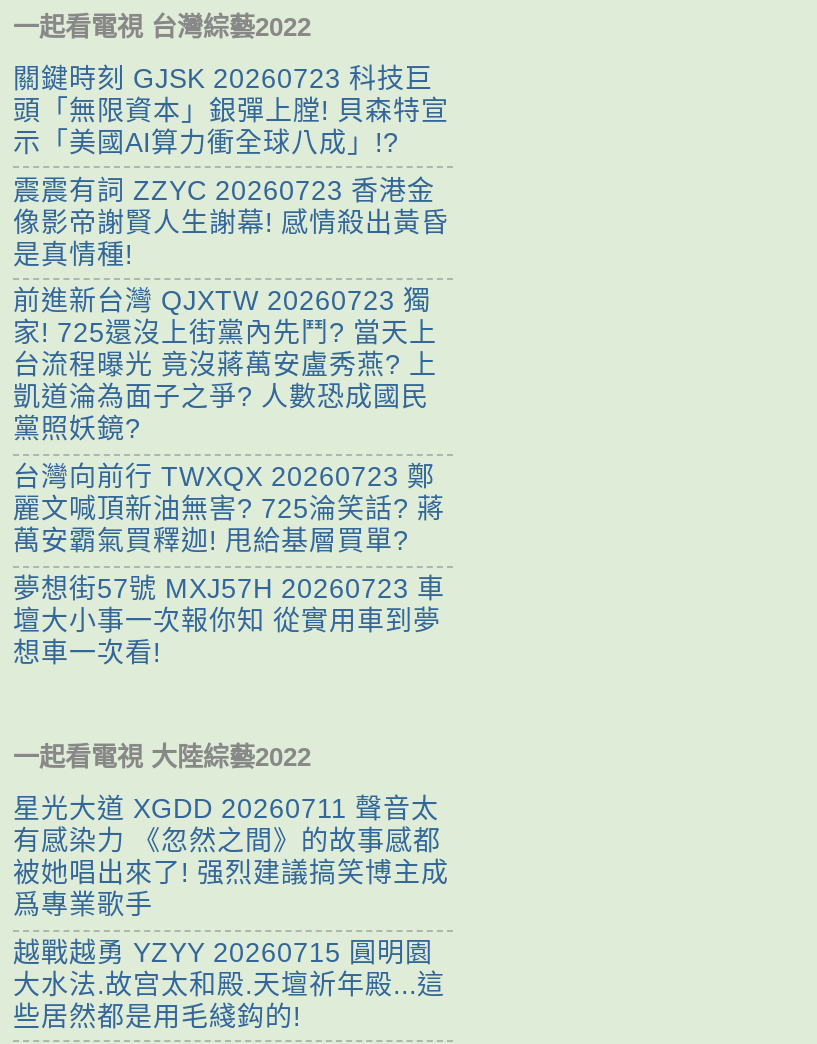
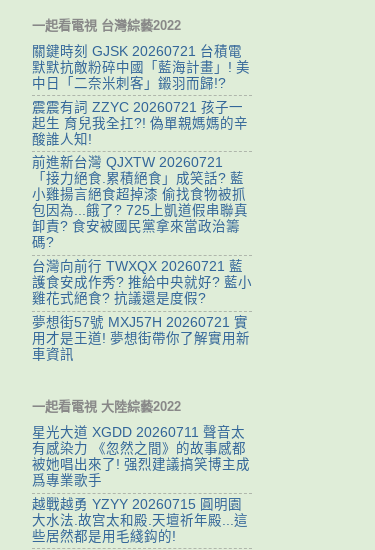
- 關鍵時刻 GJSK 20260723 科技巨
- 頭「無限資本」銀彈上膛! 貝森特宣
- 示「美國AI算力衝全球八成」!?
+ 關鍵時刻 GJSK 20260721 台積電
+ 默默抗敵粉碎中國「藍海計畫」! 美
+ 中日「二奈米刺客」鎩羽而歸!?

- 震震有詞 ZZYC 20260723 香港金
- 像影帝謝賢人生謝幕! 感情殺出黃昏
- 是真情種!
+ 震震有詞 ZZYC 20260721 孩子一
+ 起生 育兒我全扛?! 偽單親媽媽的辛
+ 酸誰人知!

- 前進新台灣 QJXTW 20260723 獨
- 家! 725還沒上街黨內先鬥? 當天上
- 台流程曝光 竟沒蔣萬安盧秀燕? 上
- 凱道淪為面子之爭? 人數恐成國民
- 黨照妖鏡?
+ 前進新台灣 QJXTW 20260721
+ 「接力絕食.累積絕食」成笑話? 藍
+ 小雞揚言絕食超掉漆 偷找食物被抓
+ 包因為...餓了? 725上凱道假串聯真
+ 卸責? 食安被國民黨拿來當政治籌
+ 碼?

- 台灣向前行 TWXQX 20260723 鄭
- 麗文喊頂新油無害? 725淪笑話? 蔣
- 萬安霸氣買釋迦! 甩給基層買單?
+ 台灣向前行 TWXQX 20260721 藍
+ 護食安成作秀? 推給中央就好? 藍小
+ 雞花式絕食? 抗議還是度假?

- 夢想街57號 MXJ57H 20260723 車
- 壇大小事一次報你知 從實用車到夢
- 想車一次看!
+ 夢想街57號 MXJ57H 20260721 實
+ 用才是王道! 夢想街帶你了解實用新
+ 車資訊
